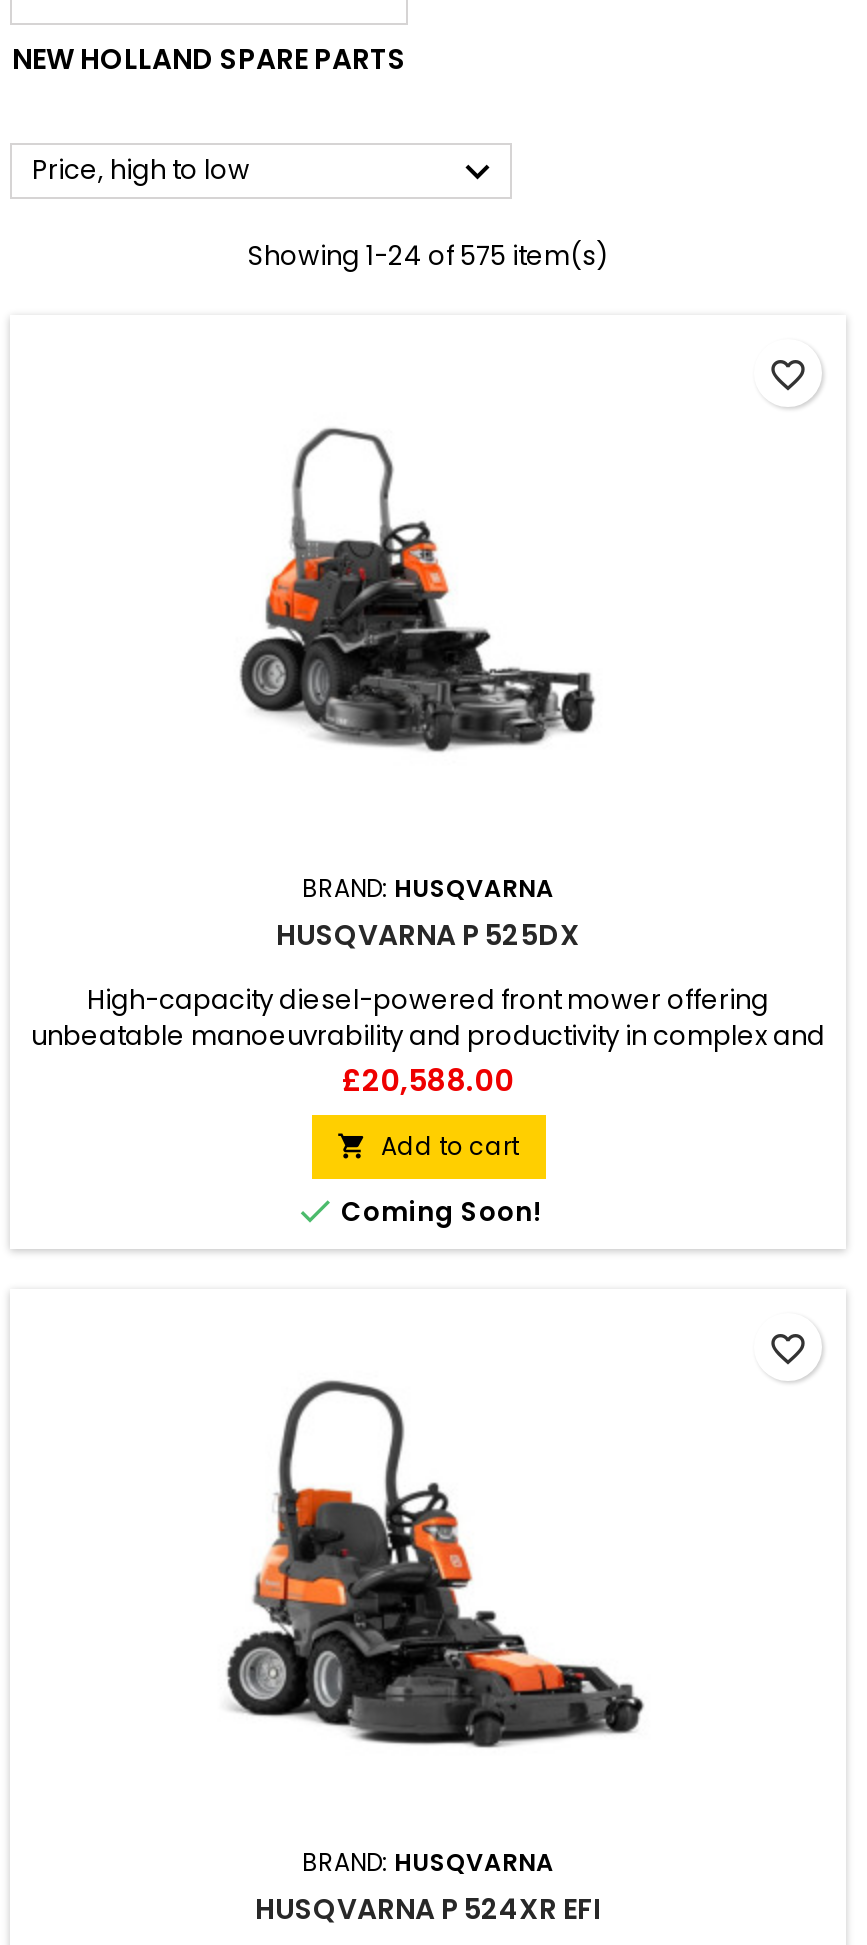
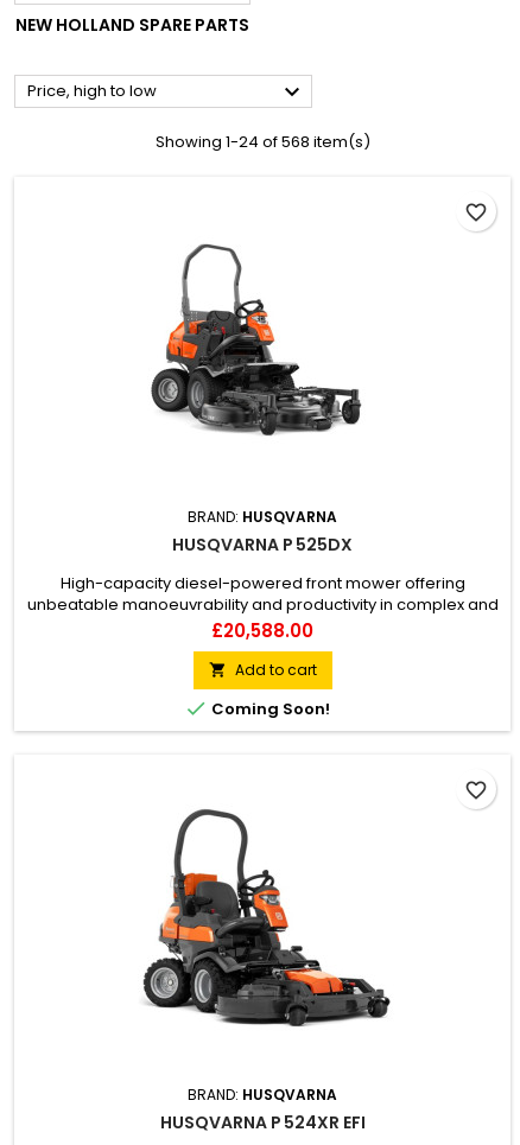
- Showing 1-24 of 575 item(s)
+ Showing 1-24 of 568 item(s)
